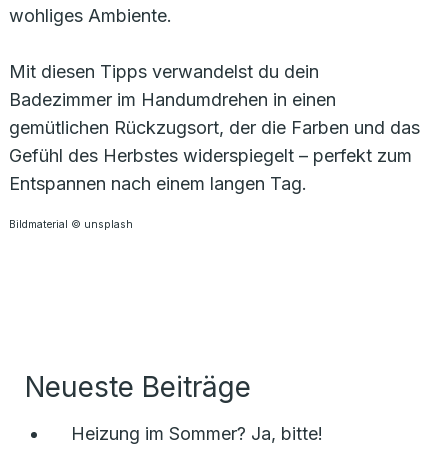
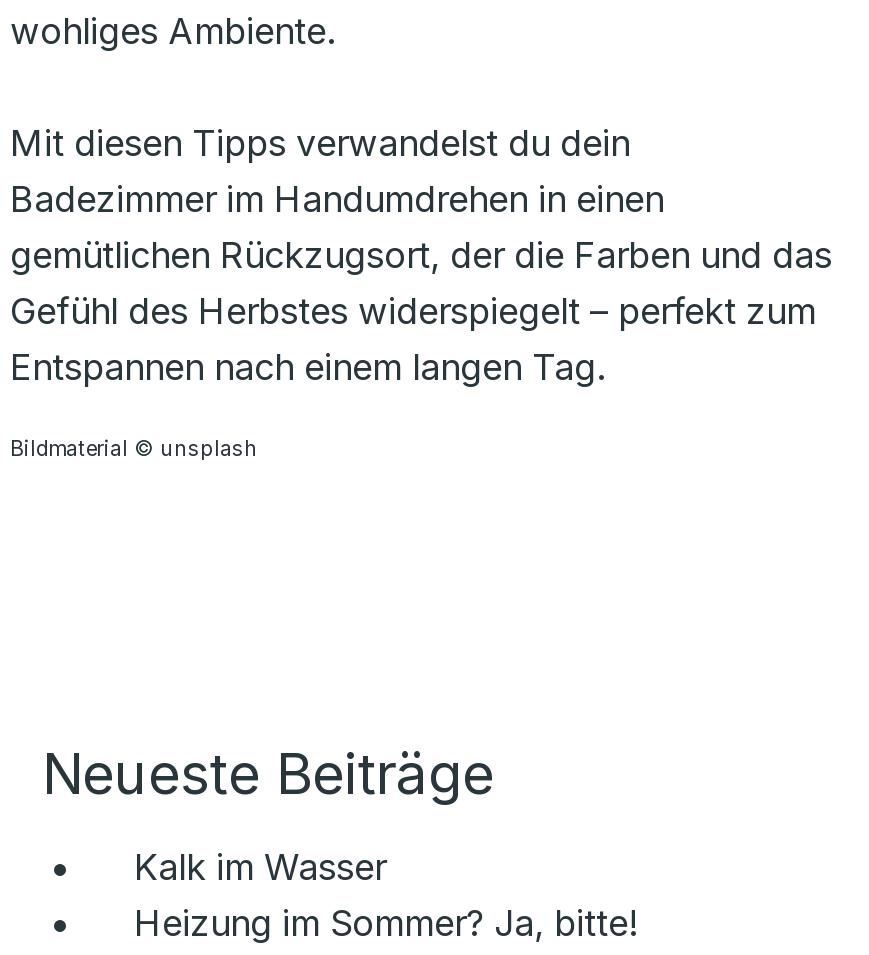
+ Kalk im Wasser
